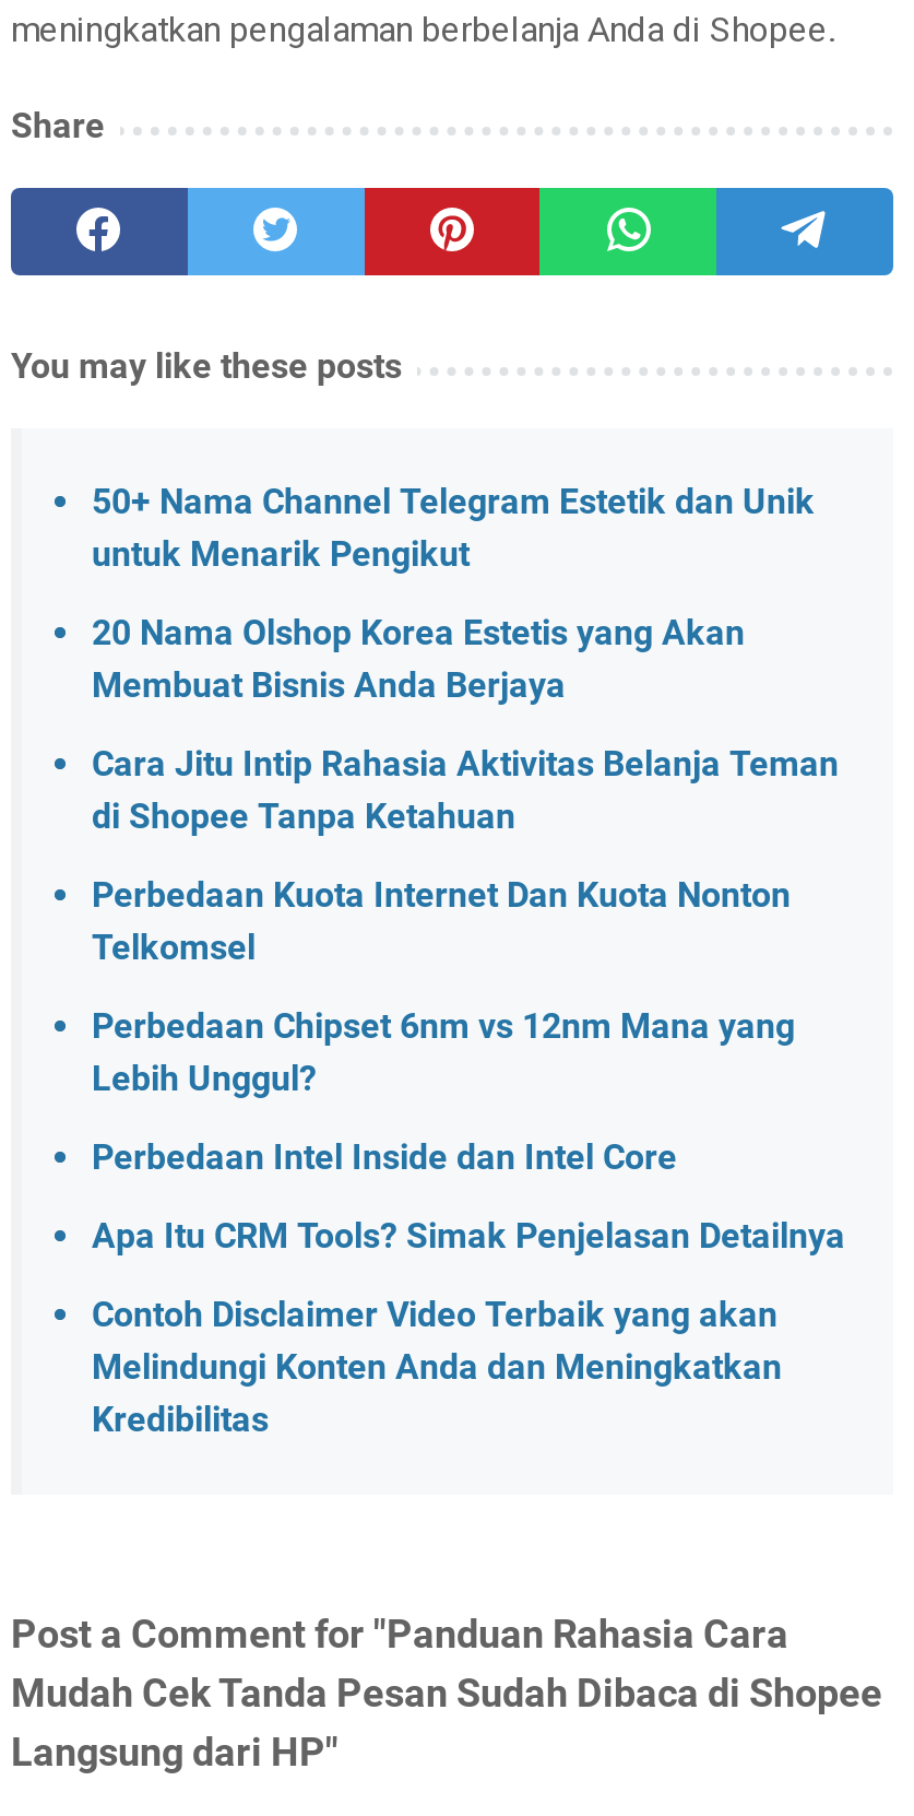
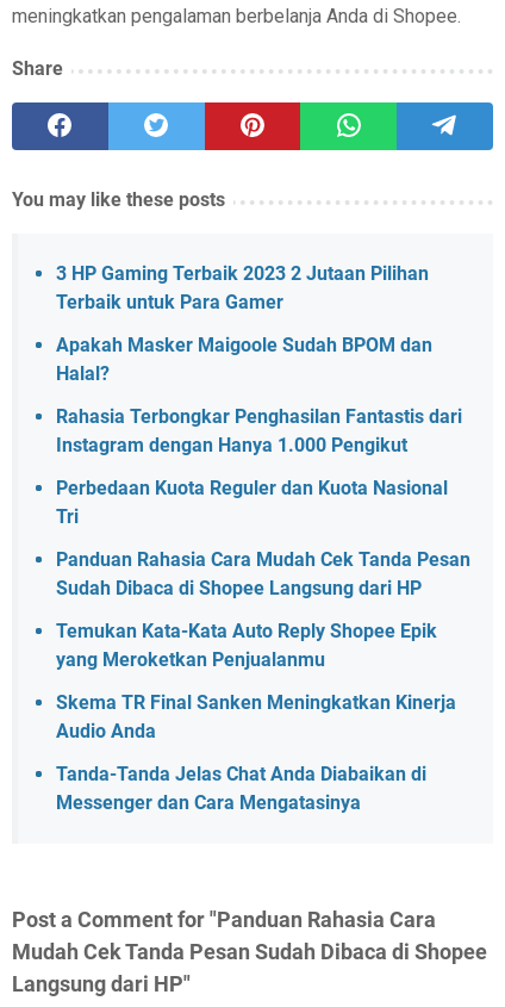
- 50+ Nama Channel Telegram Estetik dan Unik
- untuk Menarik Pengikut
+ 3 HP Gaming Terbaik 2023 2 Jutaan Pilihan
+ Terbaik untuk Para Gamer

- 20 Nama Olshop Korea Estetis yang Akan
- Membuat Bisnis Anda Berjaya
+ Apakah Masker Maigoole Sudah BPOM dan
+ Halal?

- Cara Jitu Intip Rahasia Aktivitas Belanja Teman
- di Shopee Tanpa Ketahuan
+ Rahasia Terbongkar Penghasilan Fantastis dari
+ Instagram dengan Hanya 1.000 Pengikut

- Perbedaan Kuota Internet Dan Kuota Nonton
- Telkomsel
+ Perbedaan Kuota Reguler dan Kuota Nasional
+ Tri

- Perbedaan Chipset 6nm vs 12nm Mana yang
- Lebih Unggul?
+ Panduan Rahasia Cara Mudah Cek Tanda Pesan
+ Sudah Dibaca di Shopee Langsung dari HP

- Perbedaan Intel Inside dan Intel Core
+ Temukan Kata-Kata Auto Reply Shopee Epik
+ yang Meroketkan Penjualanmu

- Apa Itu CRM Tools? Simak Penjelasan Detailnya
+ Skema TR Final Sanken Meningkatkan Kinerja
+ Audio Anda

- Contoh Disclaimer Video Terbaik yang akan
- Melindungi Konten Anda dan Meningkatkan
- Kredibilitas
+ Tanda-Tanda Jelas Chat Anda Diabaikan di
+ Messenger dan Cara Mengatasinya
